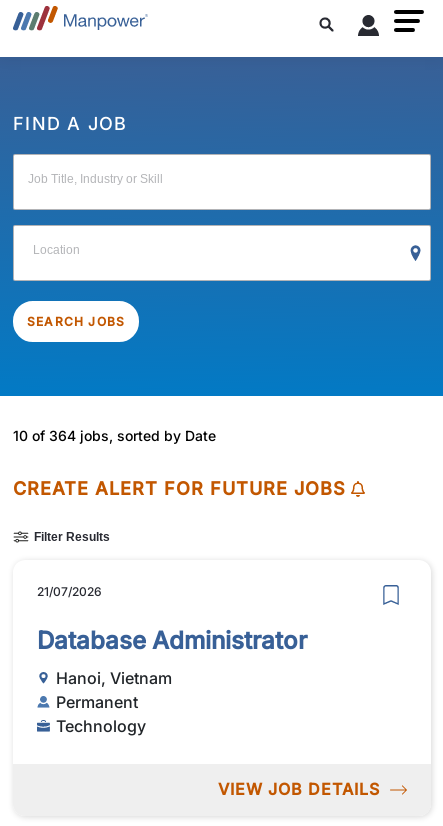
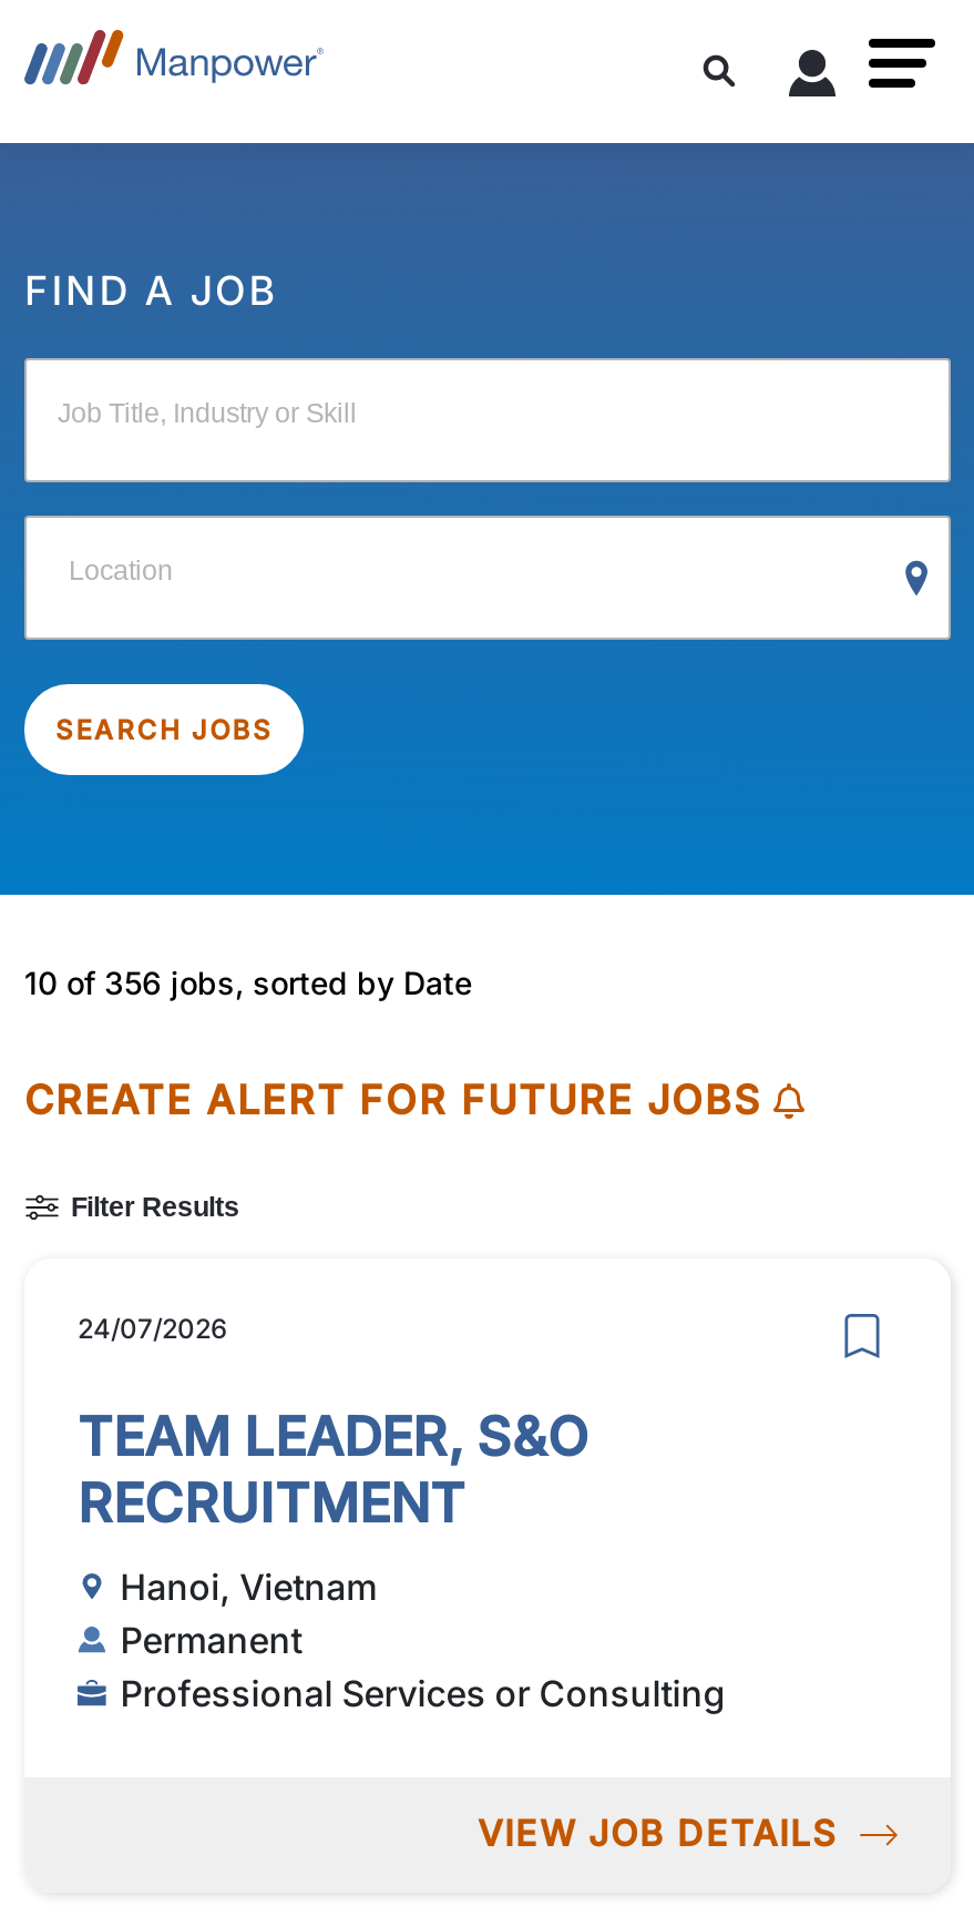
- 10 of 364 jobs, sorted by Date
+ 10 of 356 jobs, sorted by Date

- 21/07/2026
+ 24/07/2026

- Database Administrator
+ TEAM LEADER, S&O
+ RECRUITMENT

- Technology
+ Professional Services or Consulting
